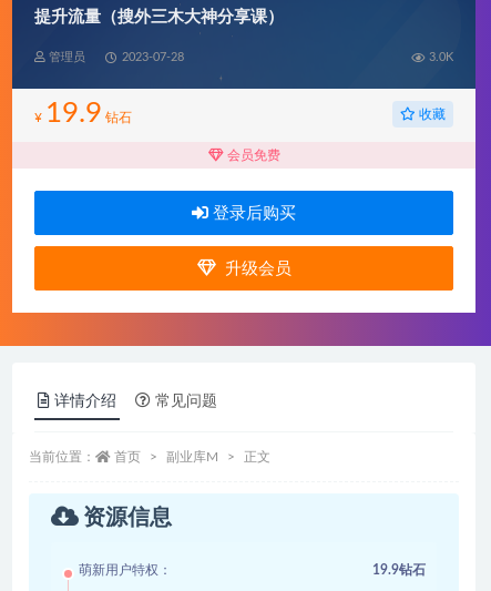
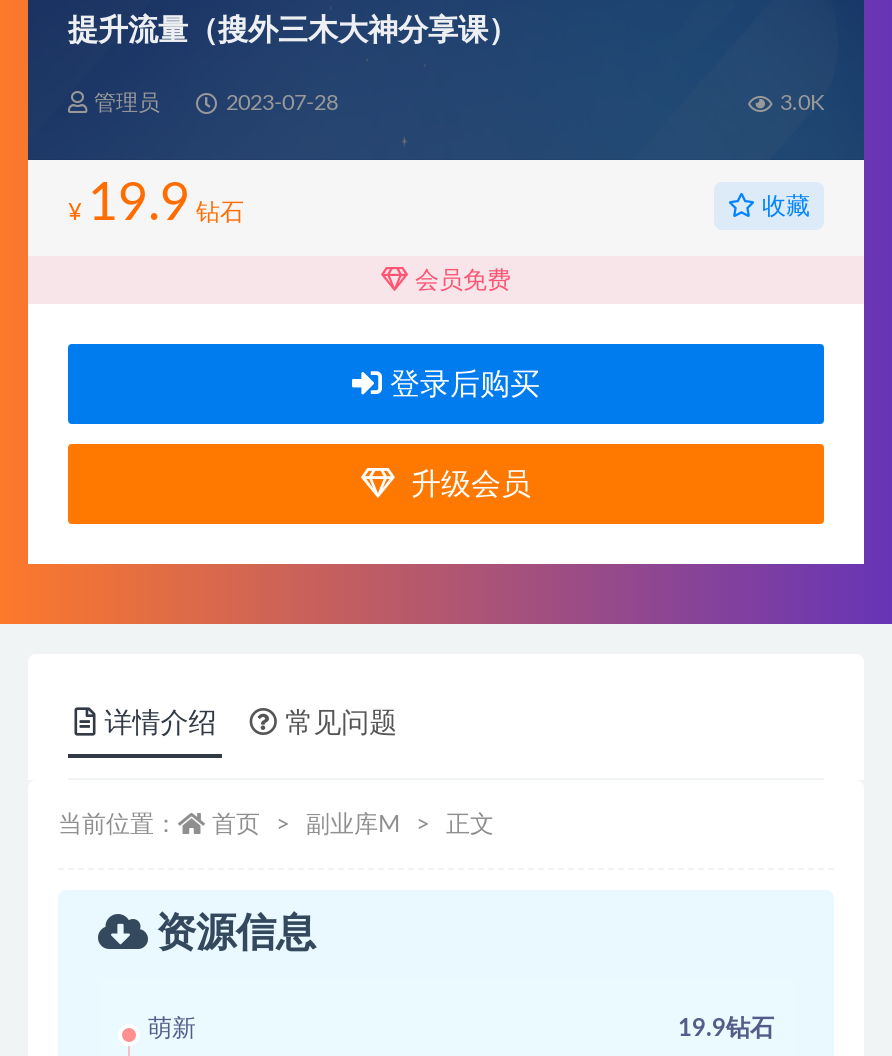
- 萌新用户特权：
+ 萌新
